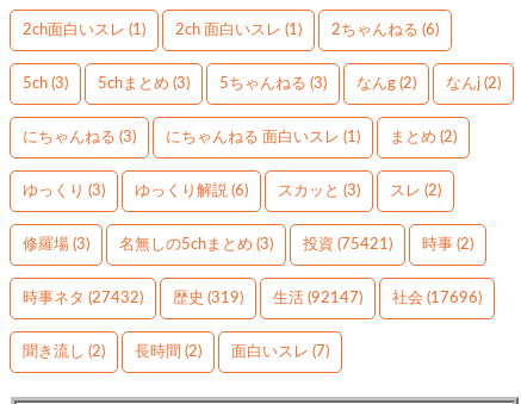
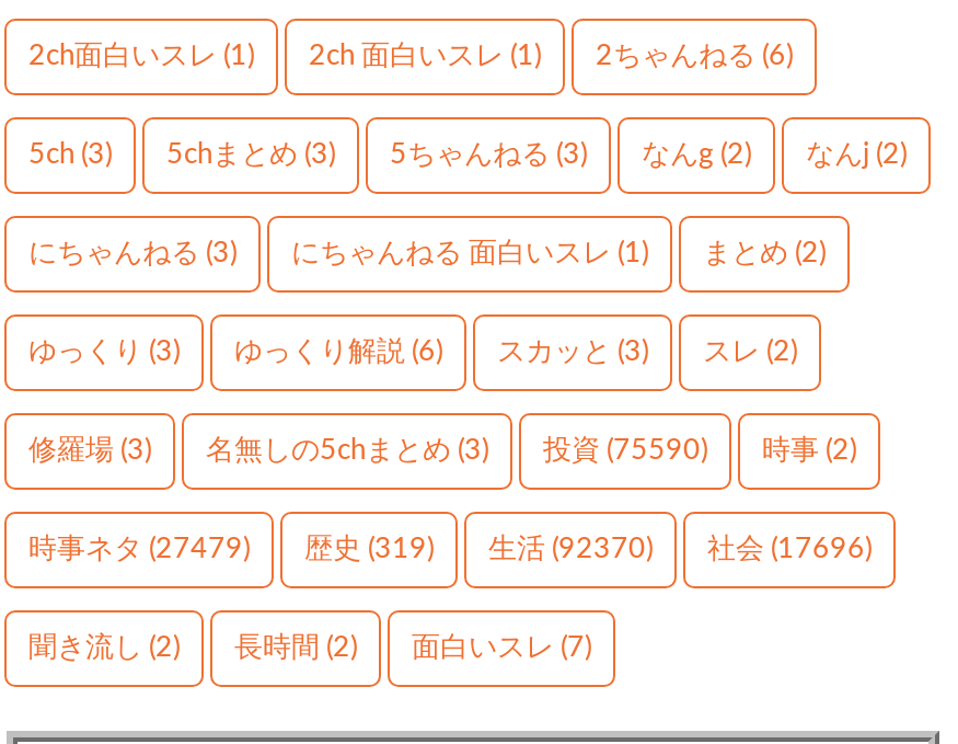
- 投資(75421)
+ 投資(75590)

- 時事ネタ(27432)
+ 時事ネタ(27479)

- 生活(92147)
+ 生活(92370)
